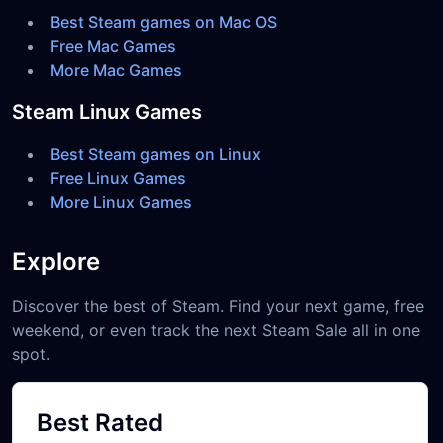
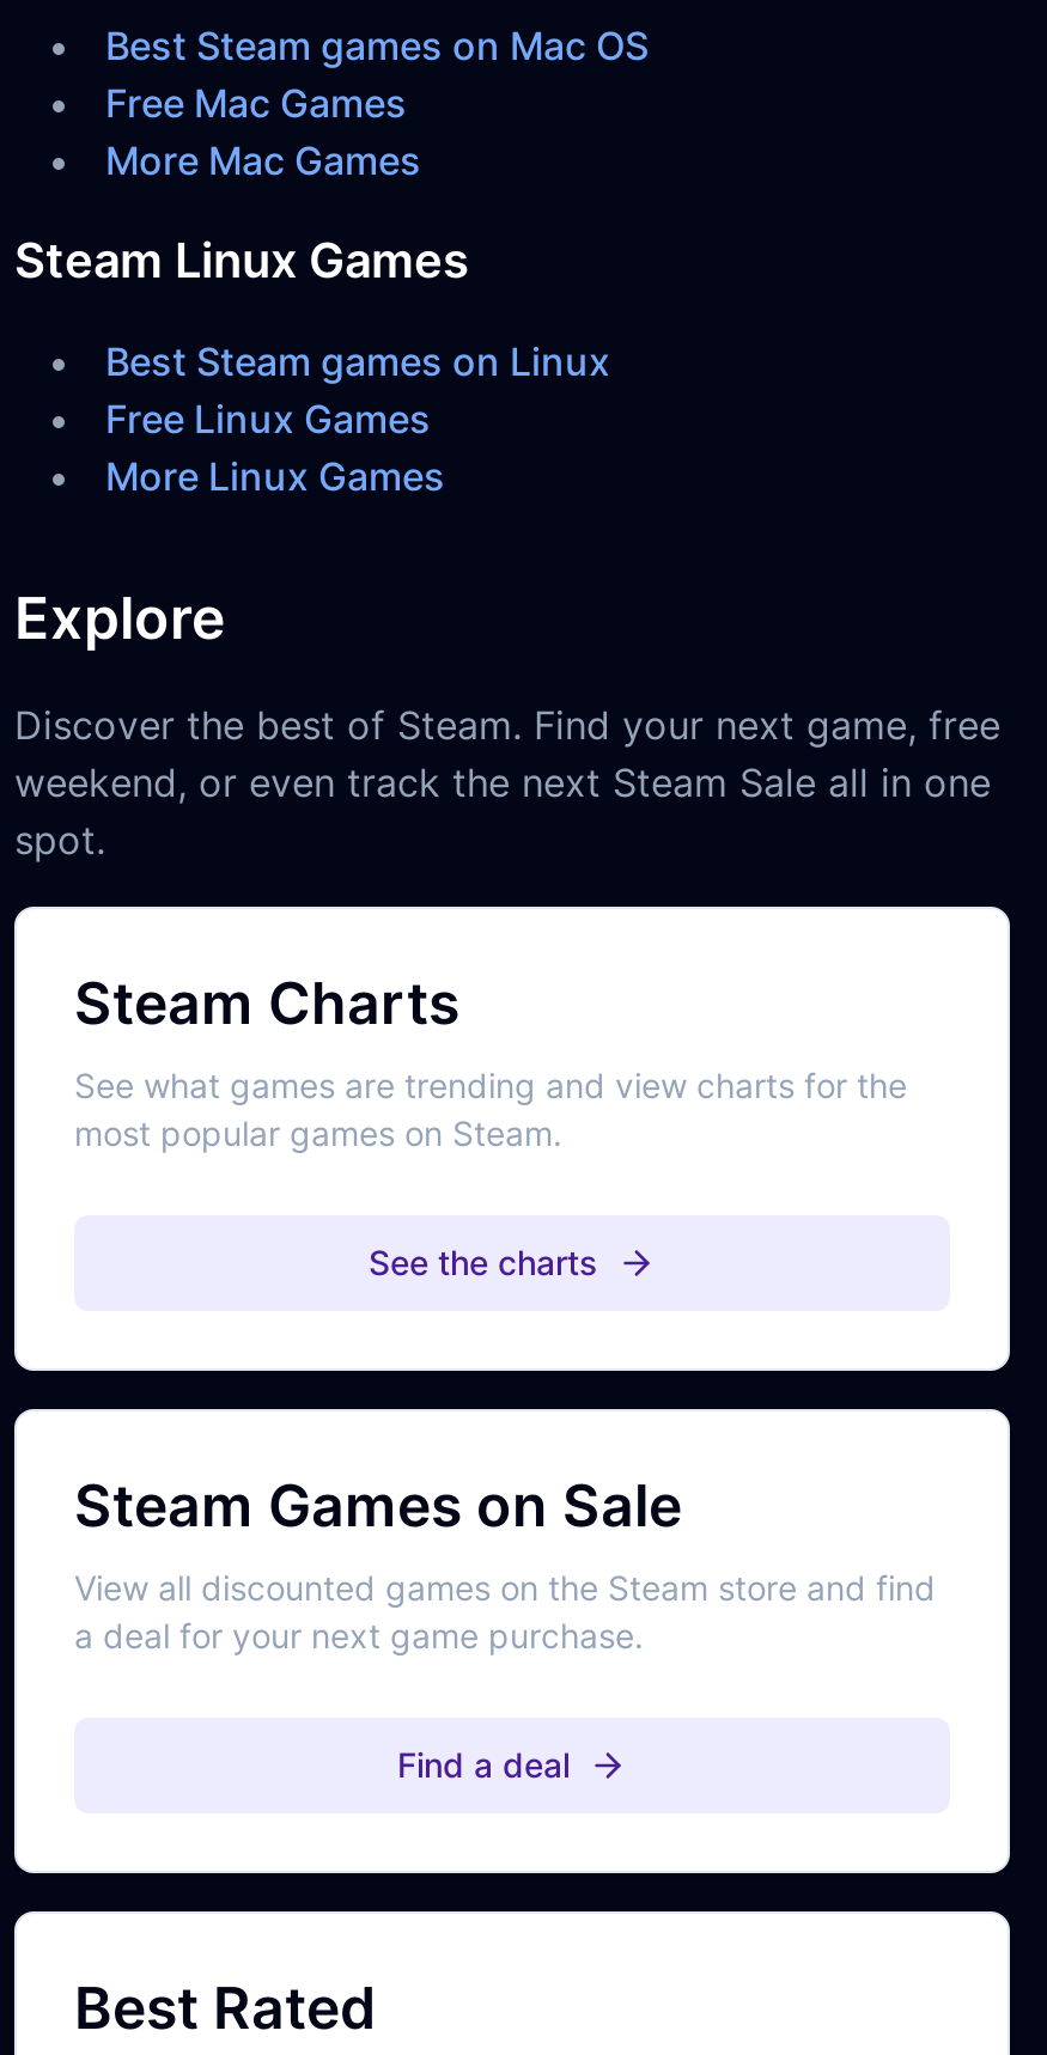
+ Steam Charts
+ See what games are trending and view charts for the
+ most popular games on Steam.
+ See the charts

+ Steam Games on Sale
+ View all discounted games on the Steam store and find
+ a deal for your next game purchase.
+ Find a deal
